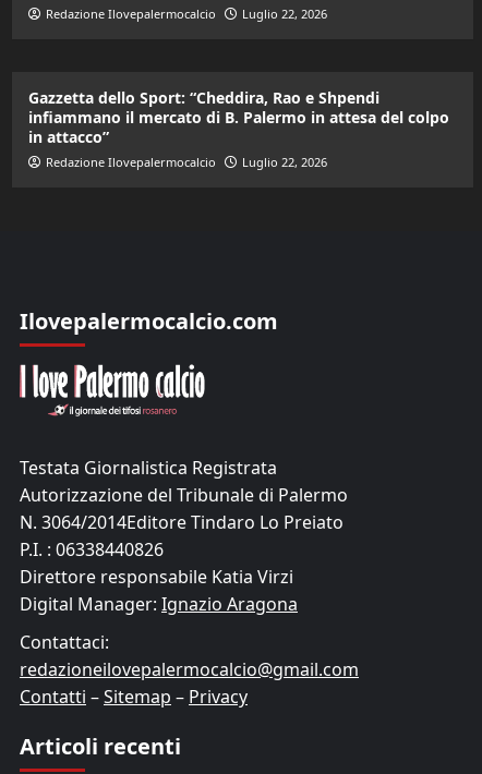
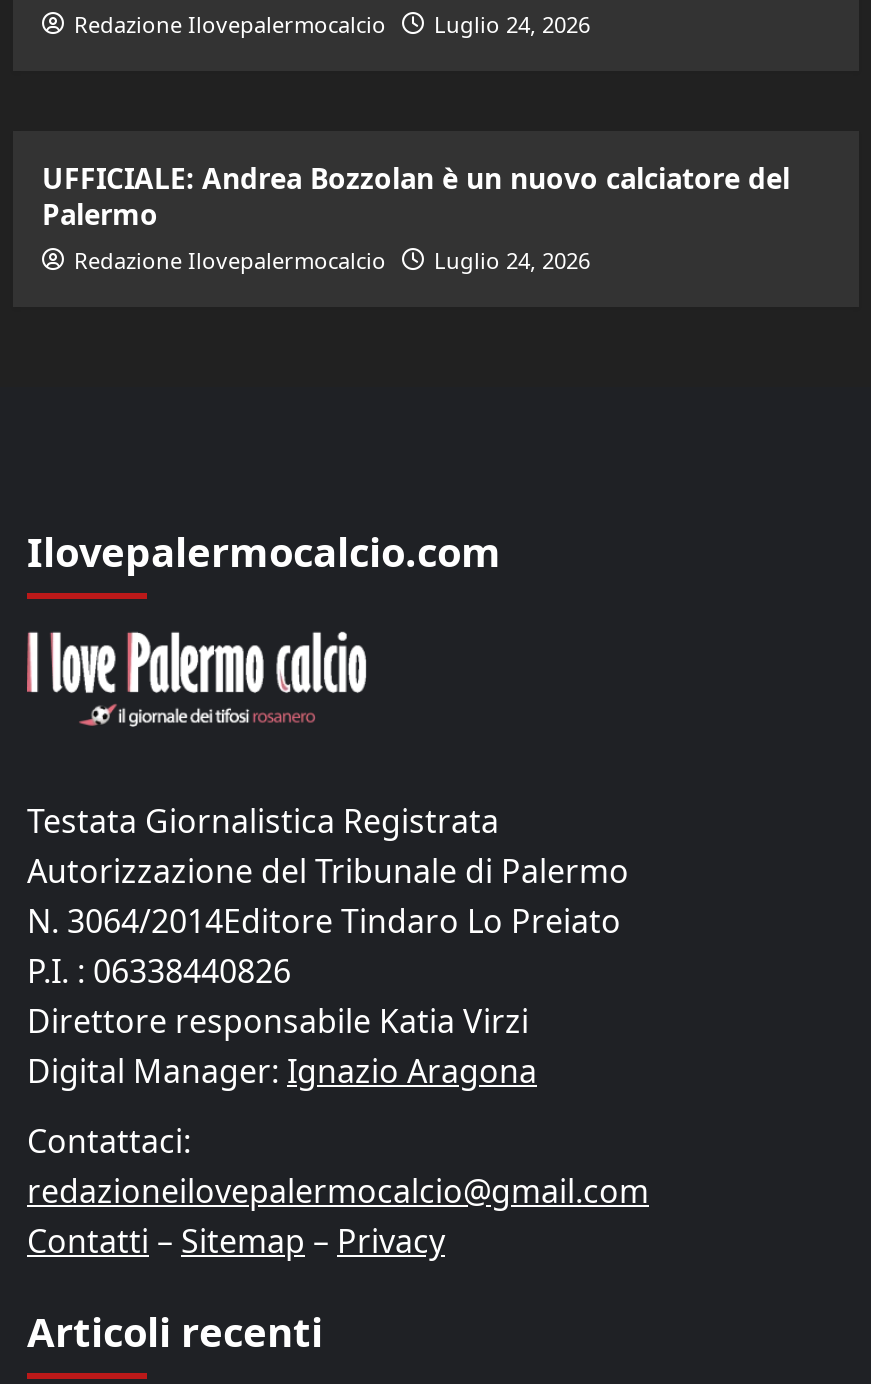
- Redazione Ilovepalermocalcio Luglio 22, 2026
+ Redazione Ilovepalermocalcio Luglio 24, 2026

- Gazzetta dello Sport: “Cheddira, Rao e Shpendi
- infiammano il mercato di B. Palermo in attesa del colpo
- in attacco”
+ UFFICIALE: Andrea Bozzolan è un nuovo calciatore del
+ Palermo

- Redazione Ilovepalermocalcio Luglio 22, 2026
+ Redazione Ilovepalermocalcio Luglio 24, 2026
